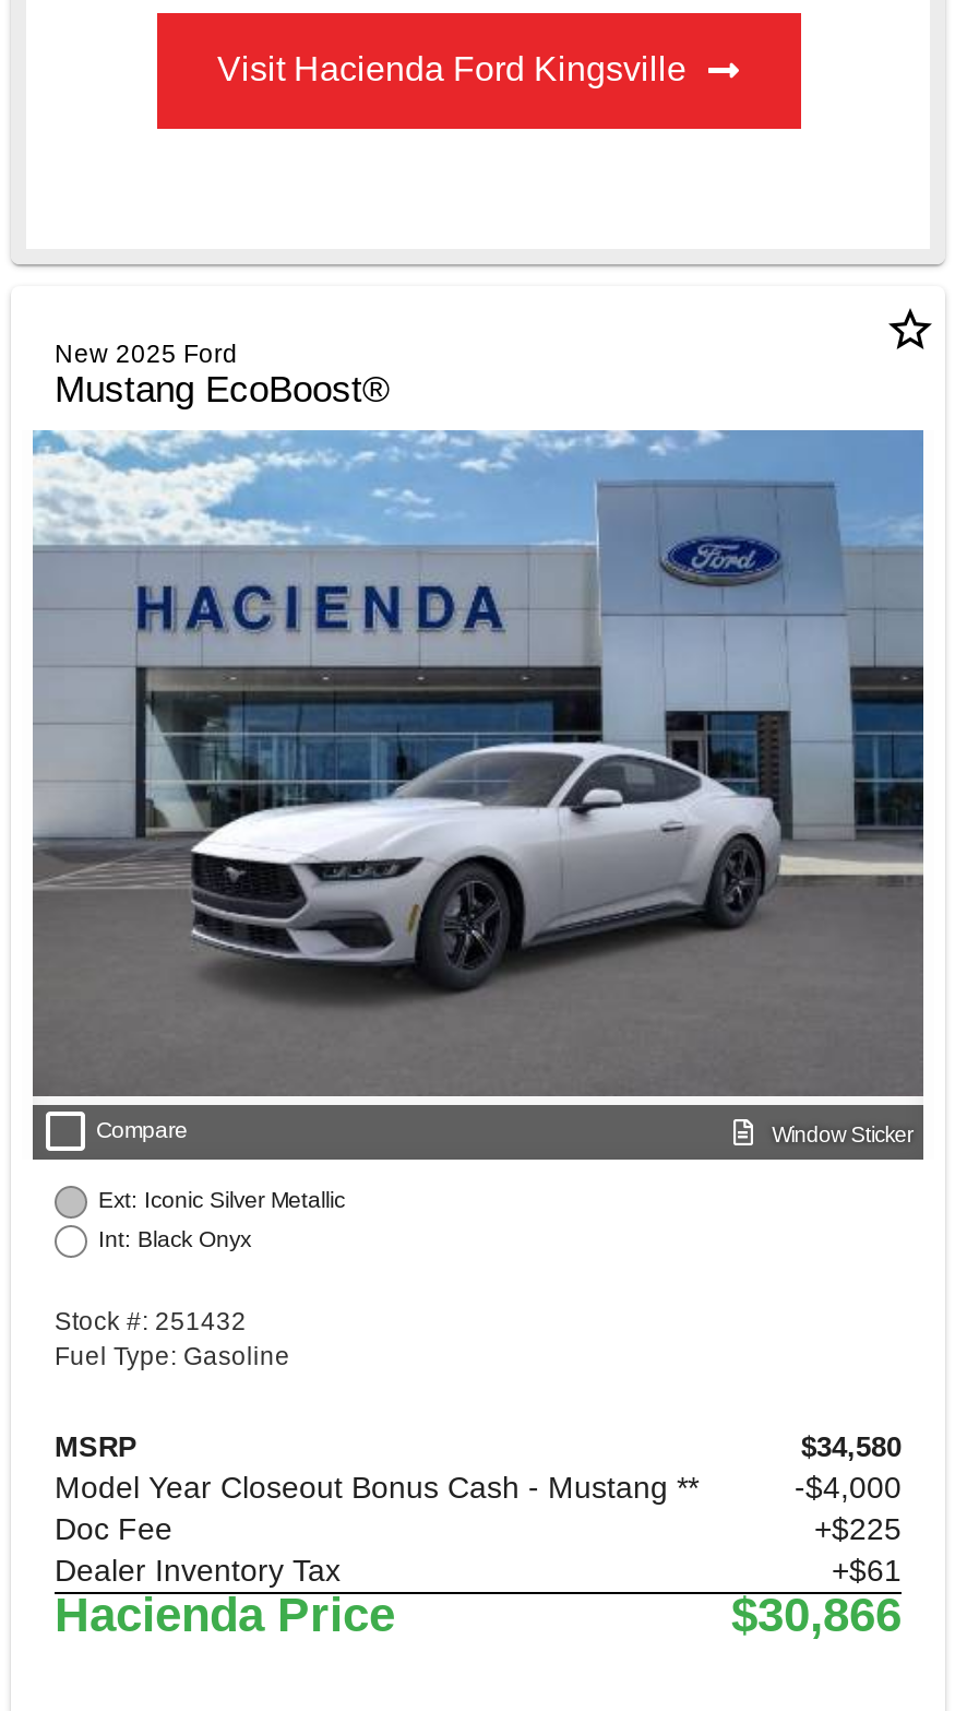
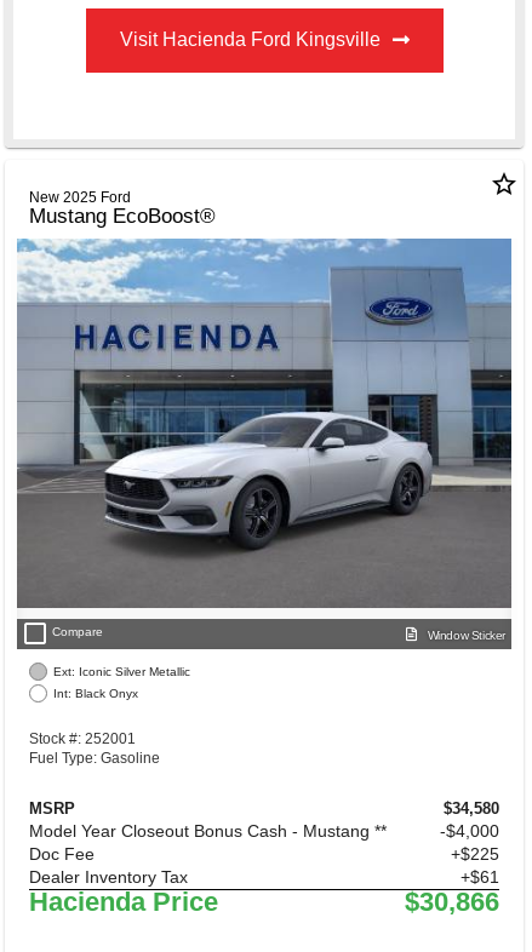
- Stock #: 251432
+ Stock #: 252001
